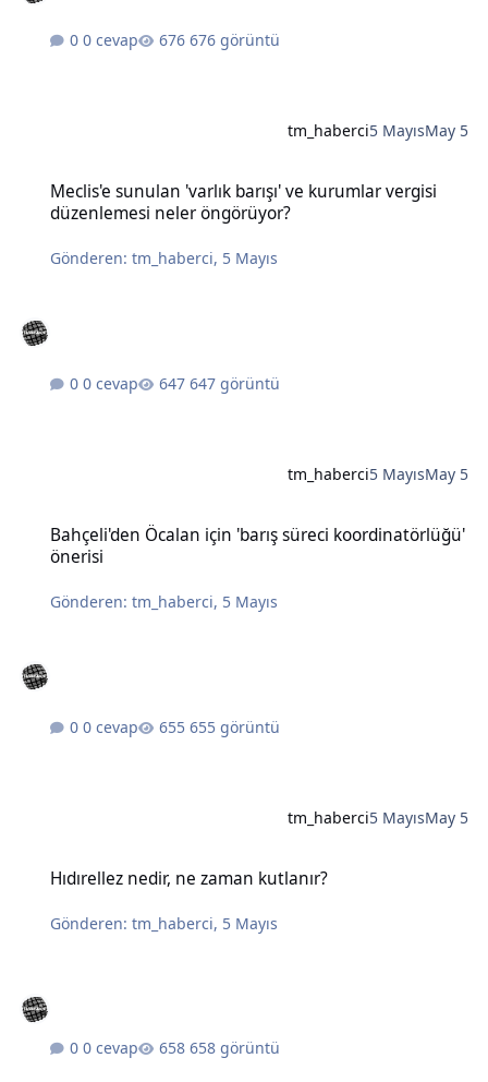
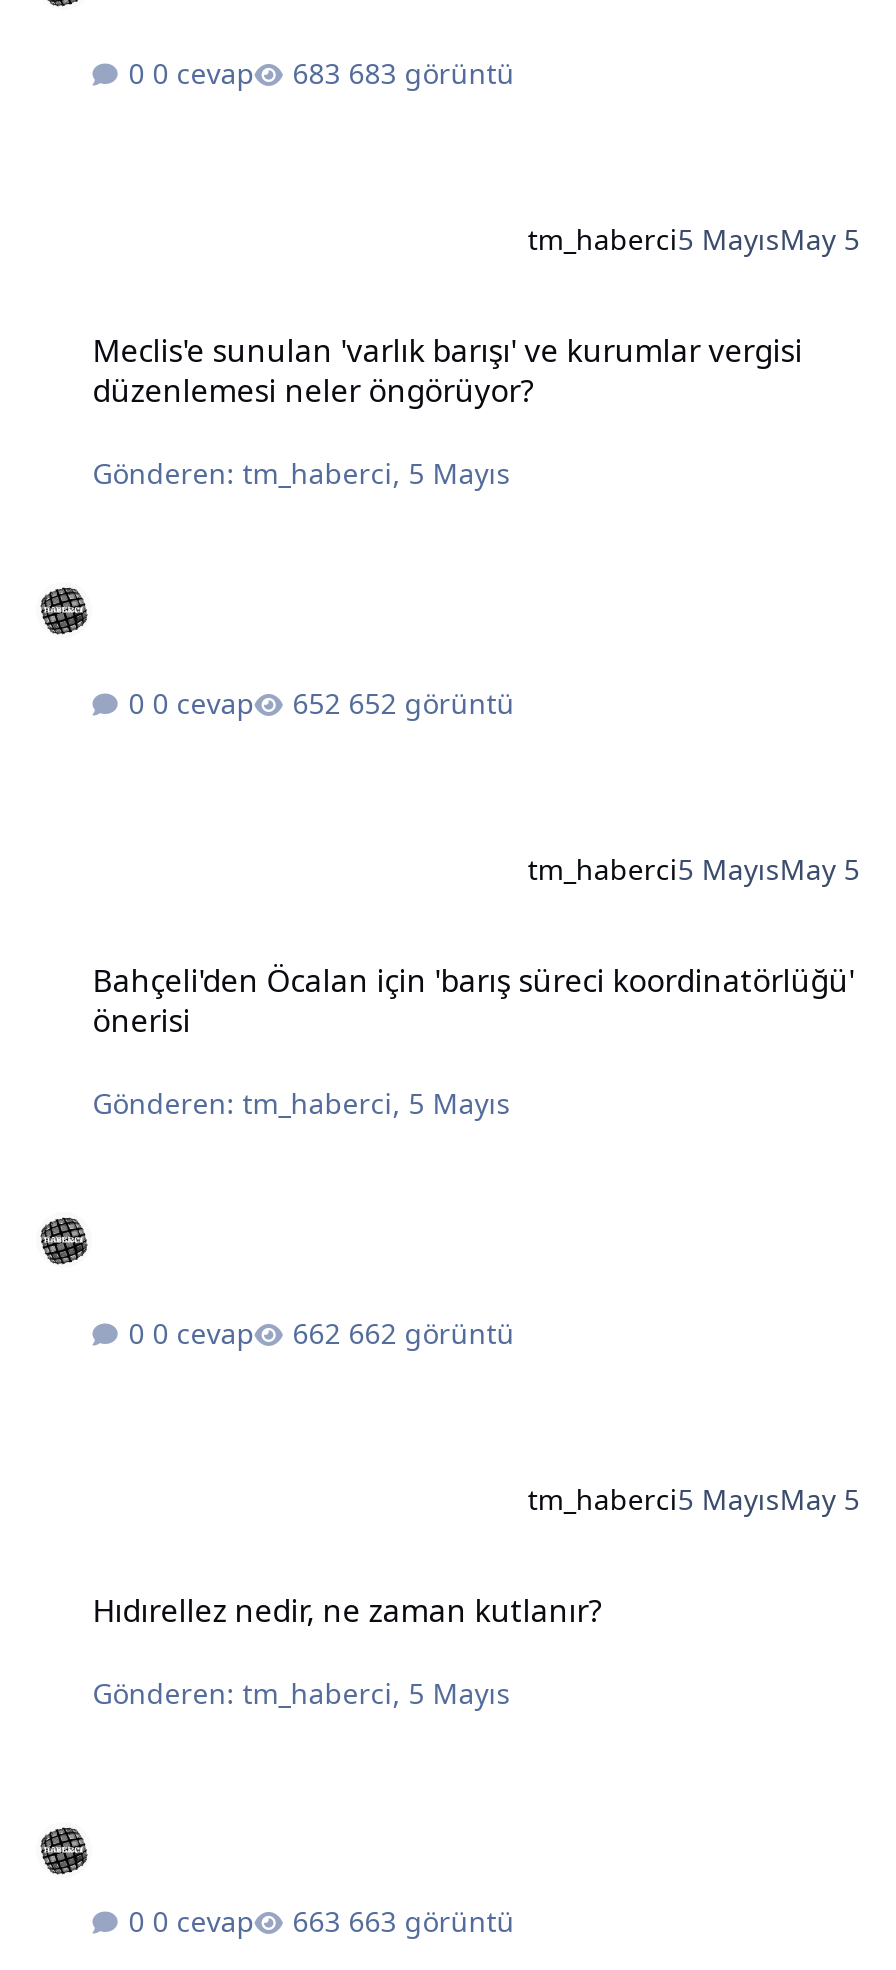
- 676 görüntü
+ 683 görüntü

- 647 görüntü
+ 652 görüntü

- 655 görüntü
+ 662 görüntü

- 658 görüntü
+ 663 görüntü
